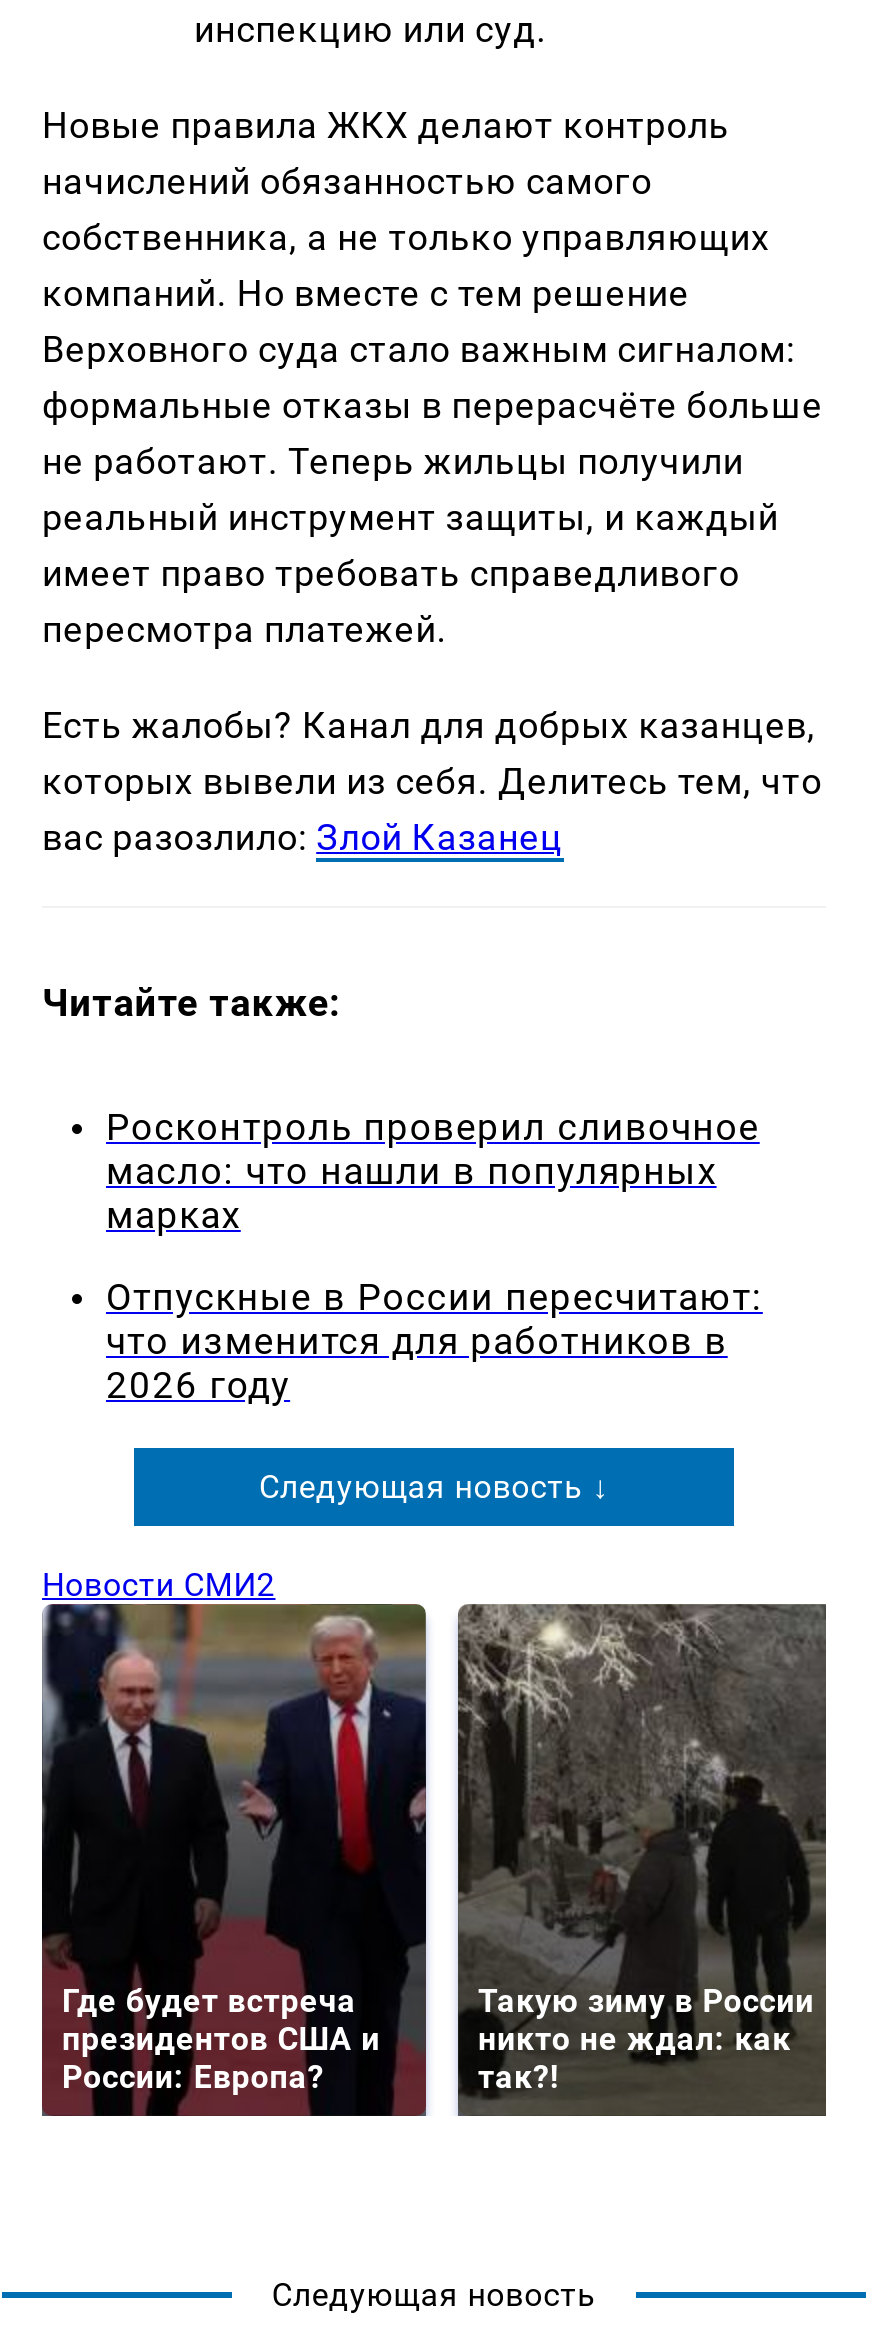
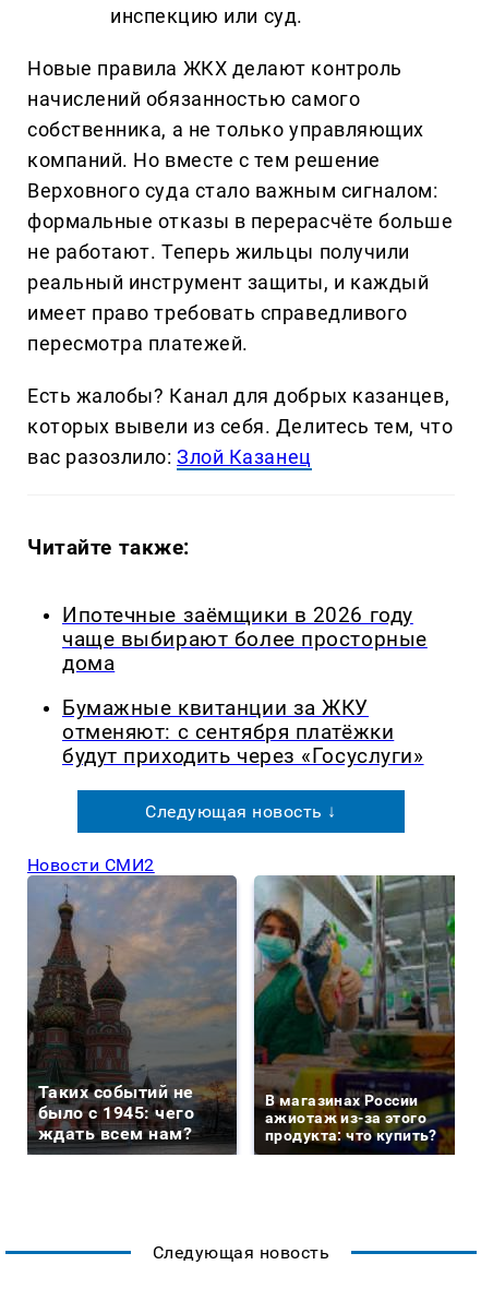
- Росконтроль проверил сливочное
- масло: что нашли в популярных
- марках
+ Ипотечные заёмщики в 2026 году
+ чаще выбирают более просторные
+ дома

- Отпускные в России пересчитают:
- что изменится для работников в
- 2026 году
+ Бумажные квитанции за ЖКУ
+ отменяют: с сентября платёжки
+ будут приходить через «Госуслуги»

- [image]
- Где будет встреча
- президентов США и
- России: Европа?
+ [image]
+ Таких событий не
+ было с 1945: чего
+ ждать всем нам?

- [image]
- Такую зиму в России
- никто не ждал: как
- так?!
+ [image]
+ В магазинах России
+ ажиотаж из-за этого
+ продукта: что купить?
